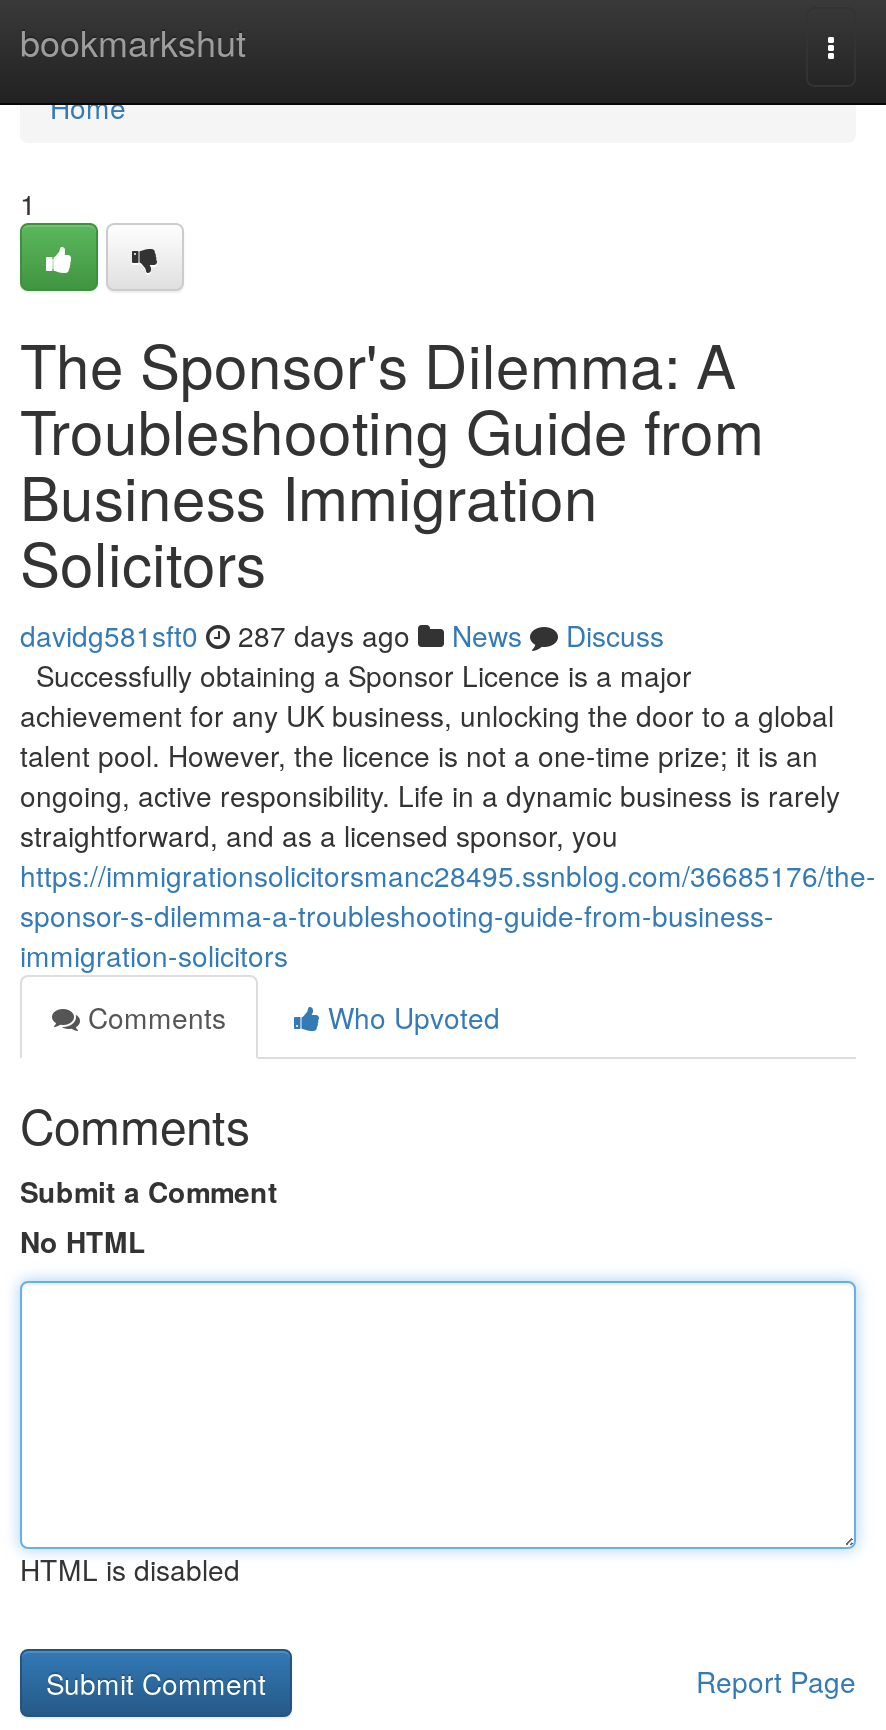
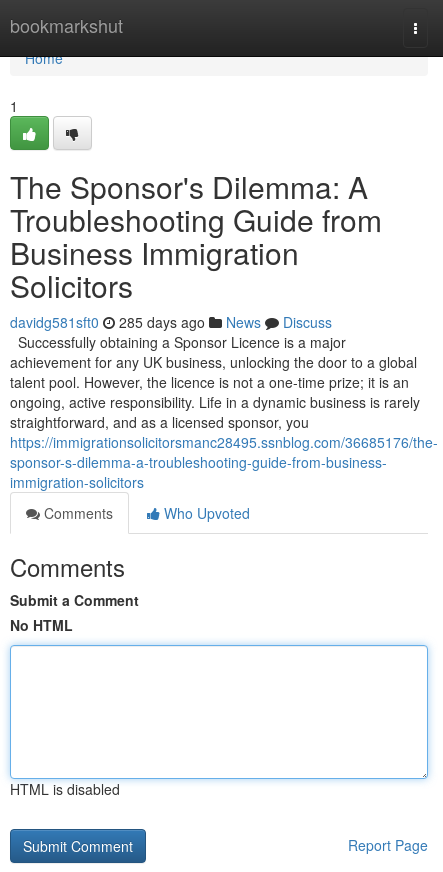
- davidg581sft0 287 days ago News Discuss
+ davidg581sft0 285 days ago News Discuss
